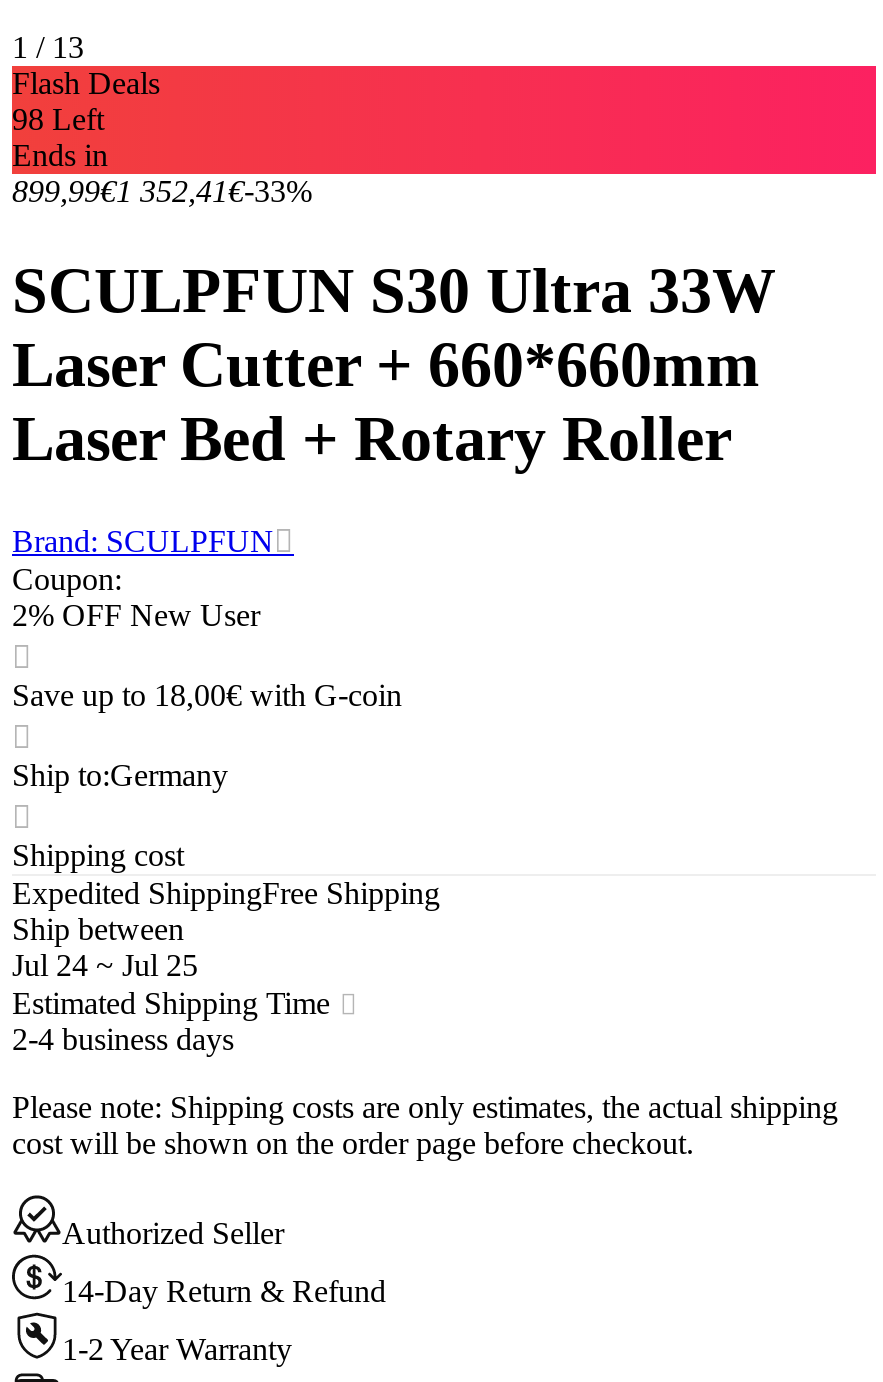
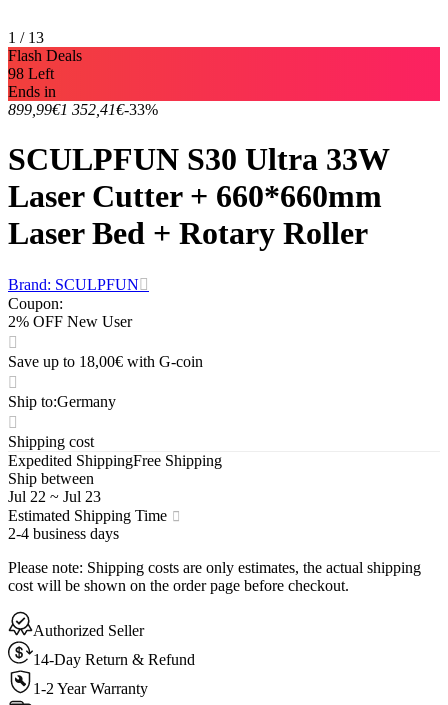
- Jul 24 ~ Jul 25
+ Jul 22 ~ Jul 23
